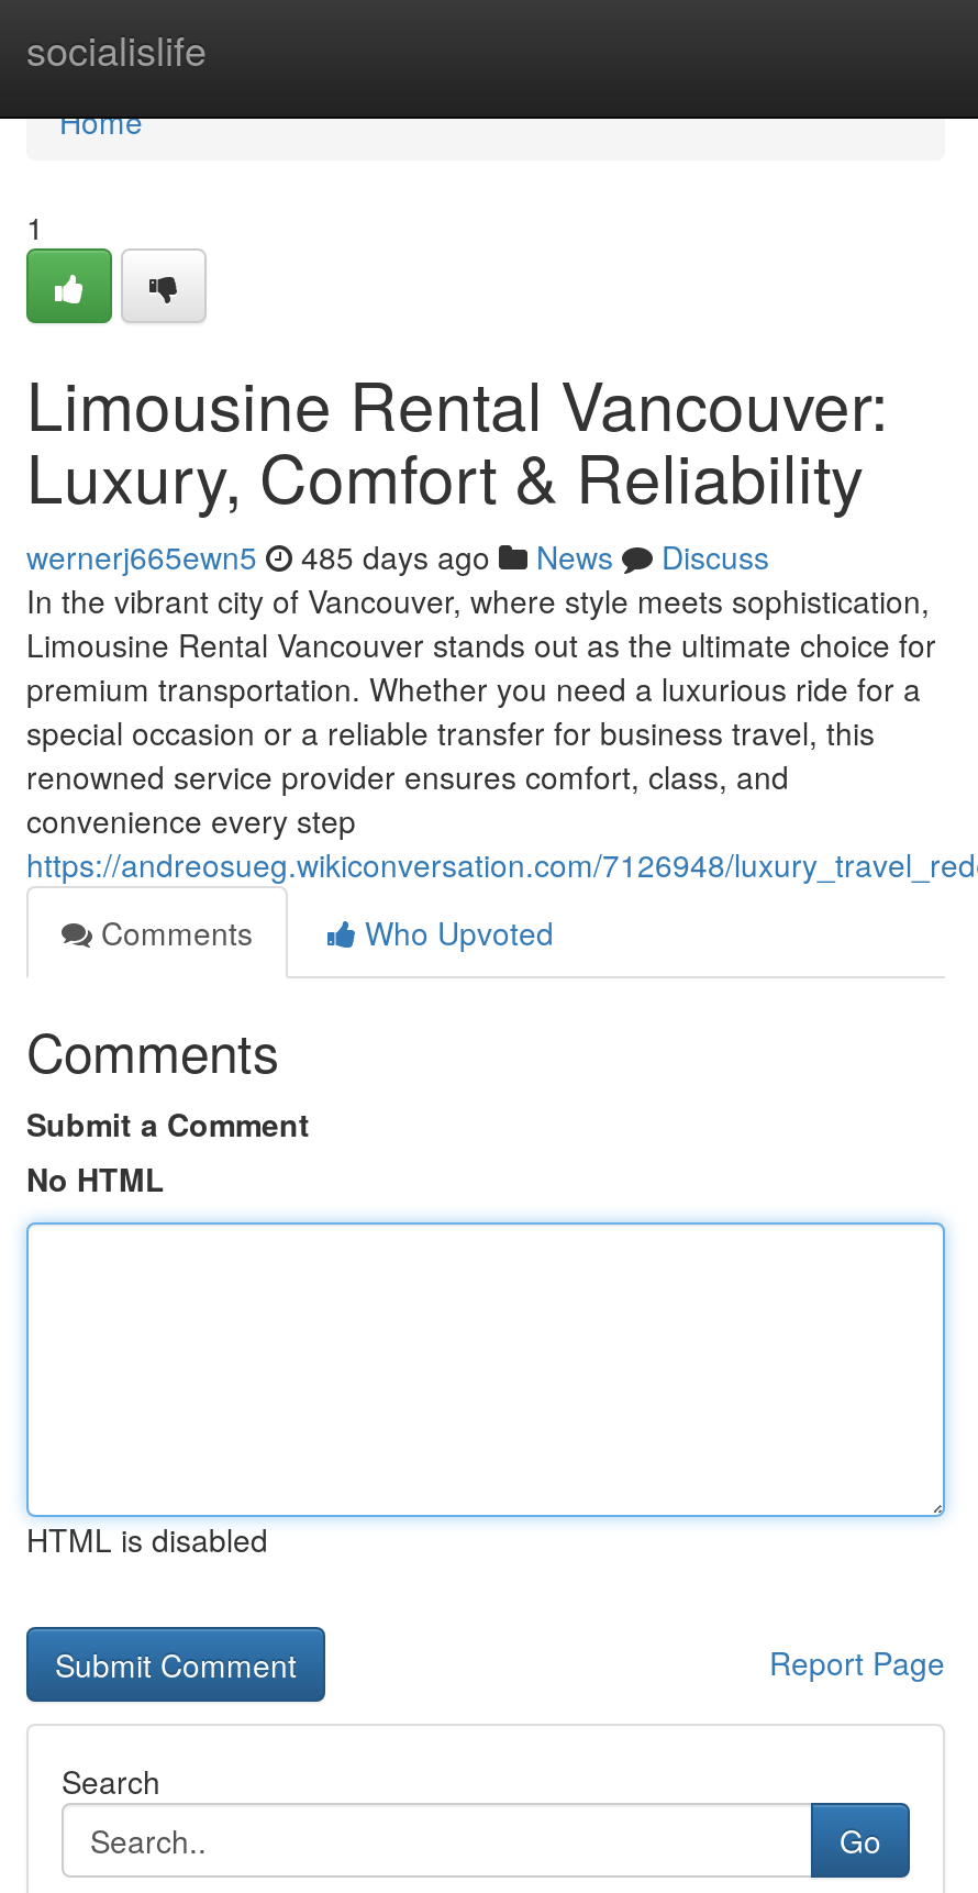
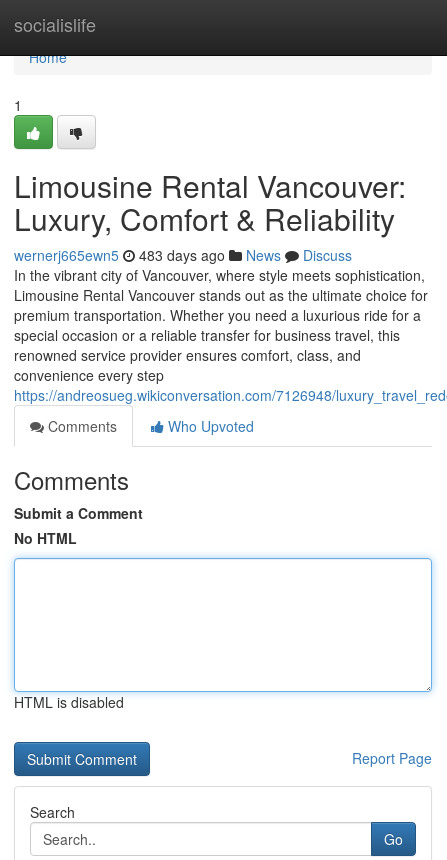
- wernerj665ewn5 485 days ago News Discuss
+ wernerj665ewn5 483 days ago News Discuss
